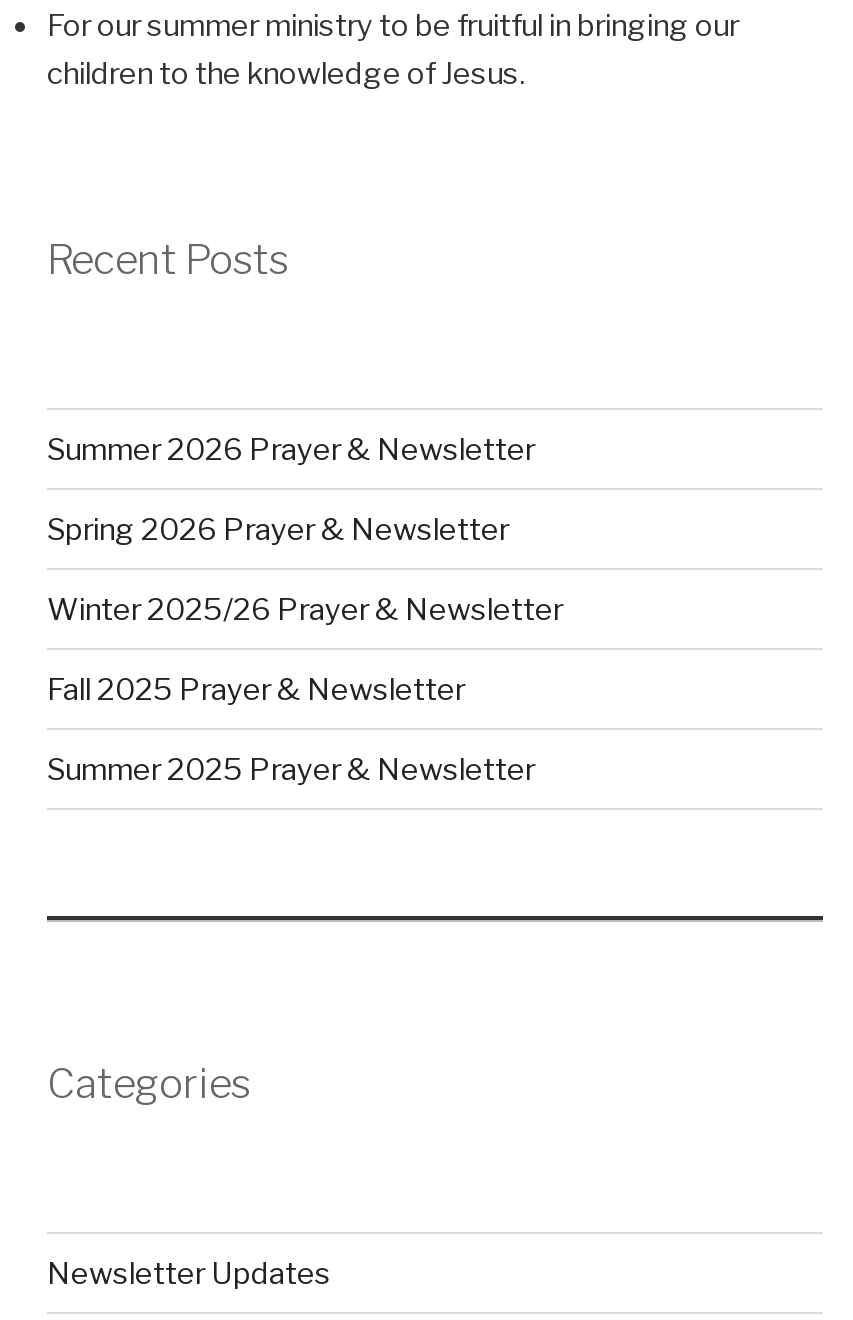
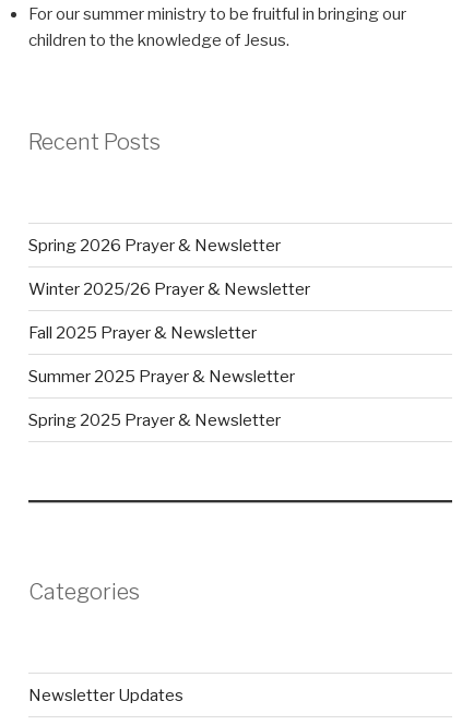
- Summer 2026 Prayer & Newsletter

moved up: Spring 2026 Prayer & Newsletter | Winter 2025/26 Prayer & Newsletter | Fall 2025 Prayer & Newsletter | Summer 2025 Prayer & Newsletter

+ Spring 2025 Prayer & Newsletter
